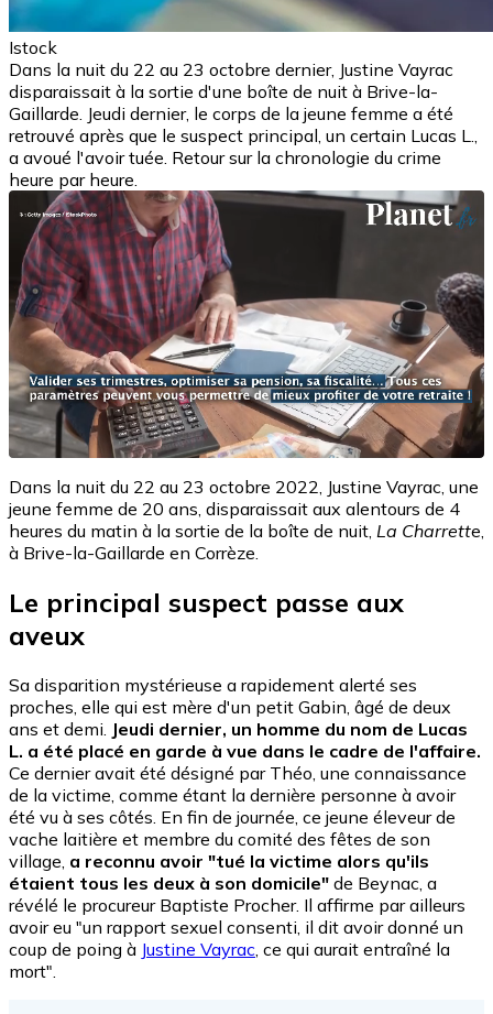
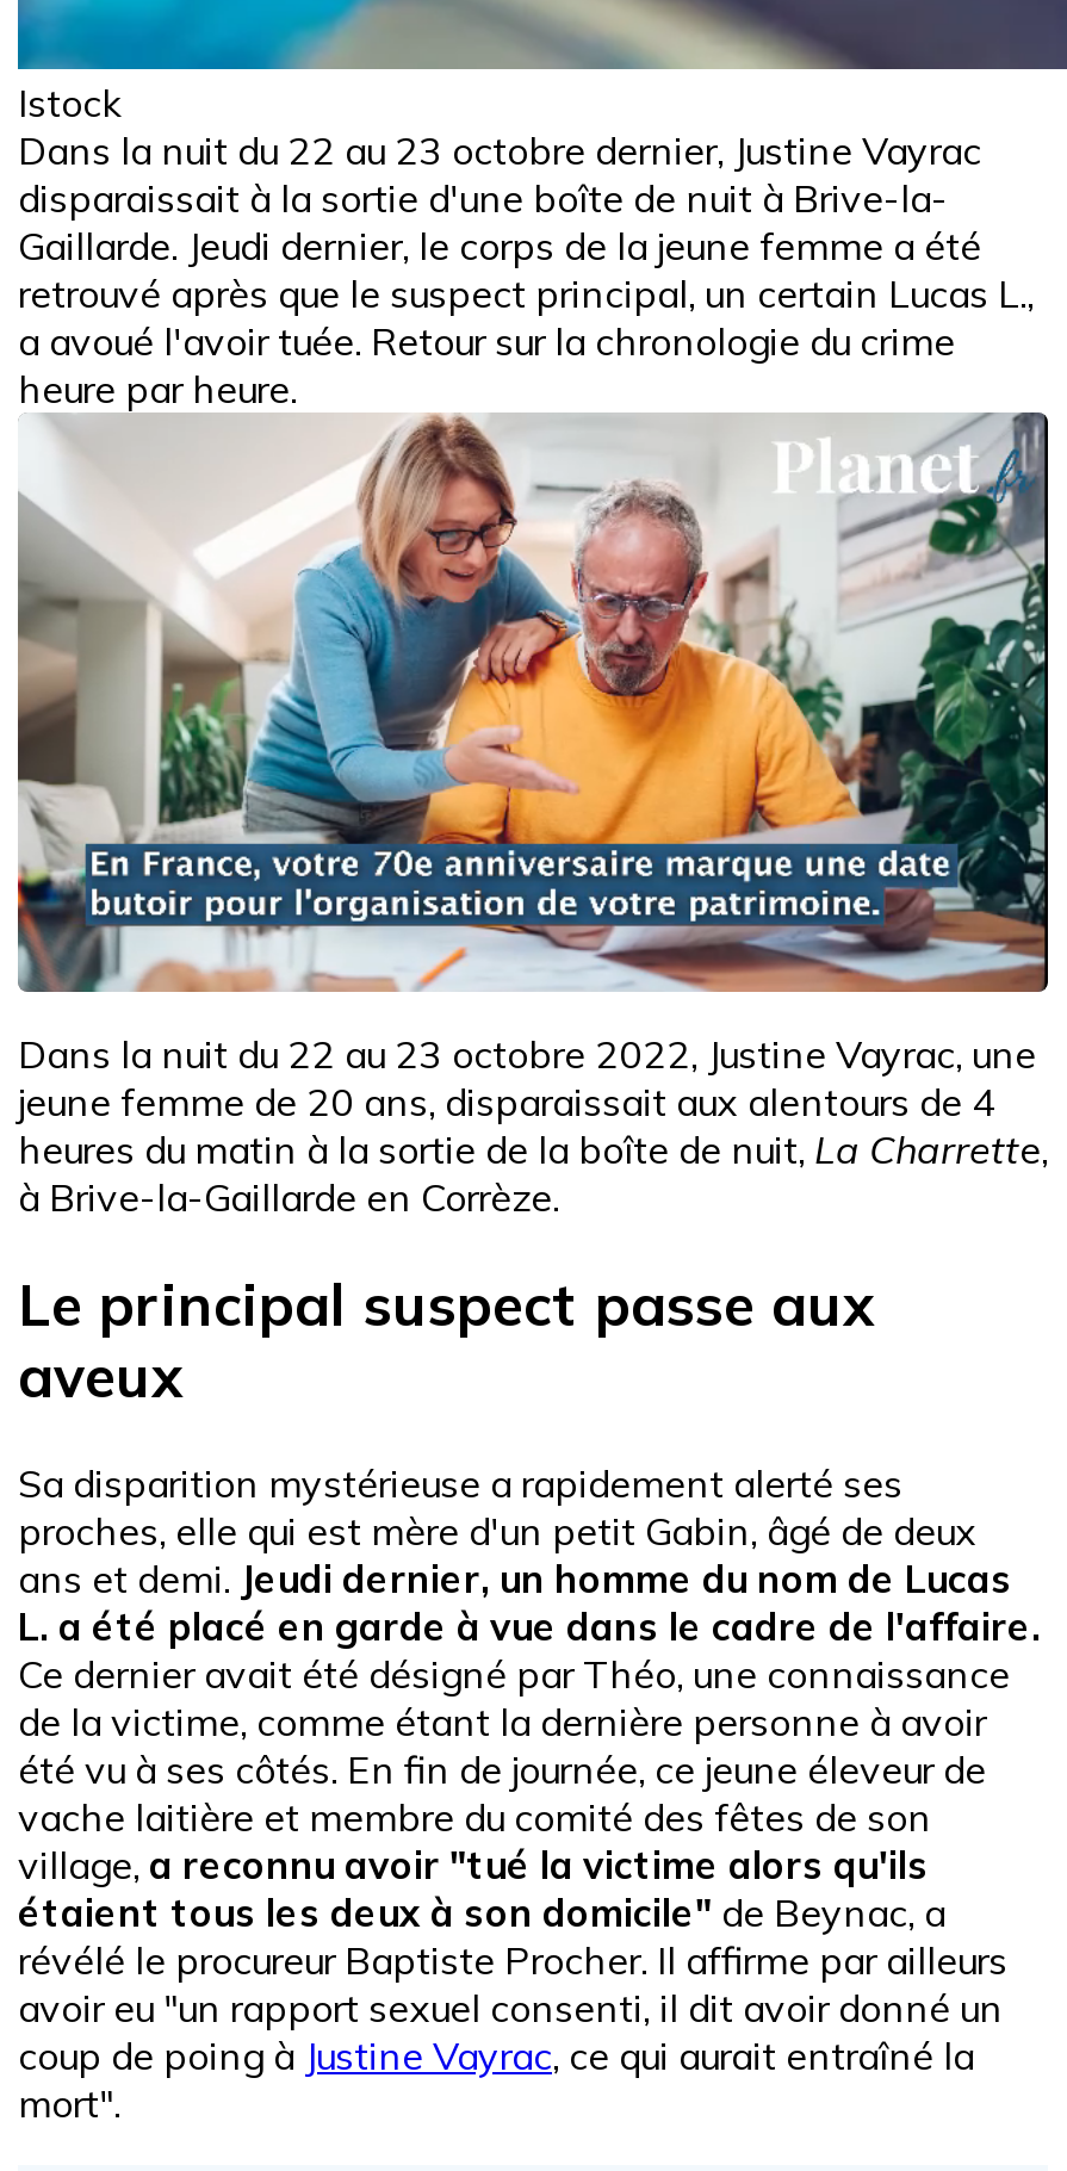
- [image]
+ [image]
